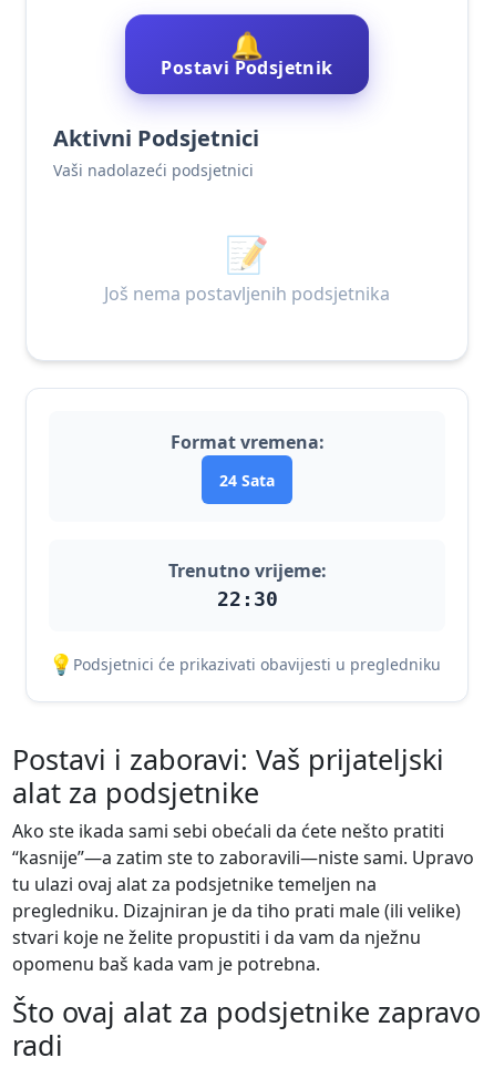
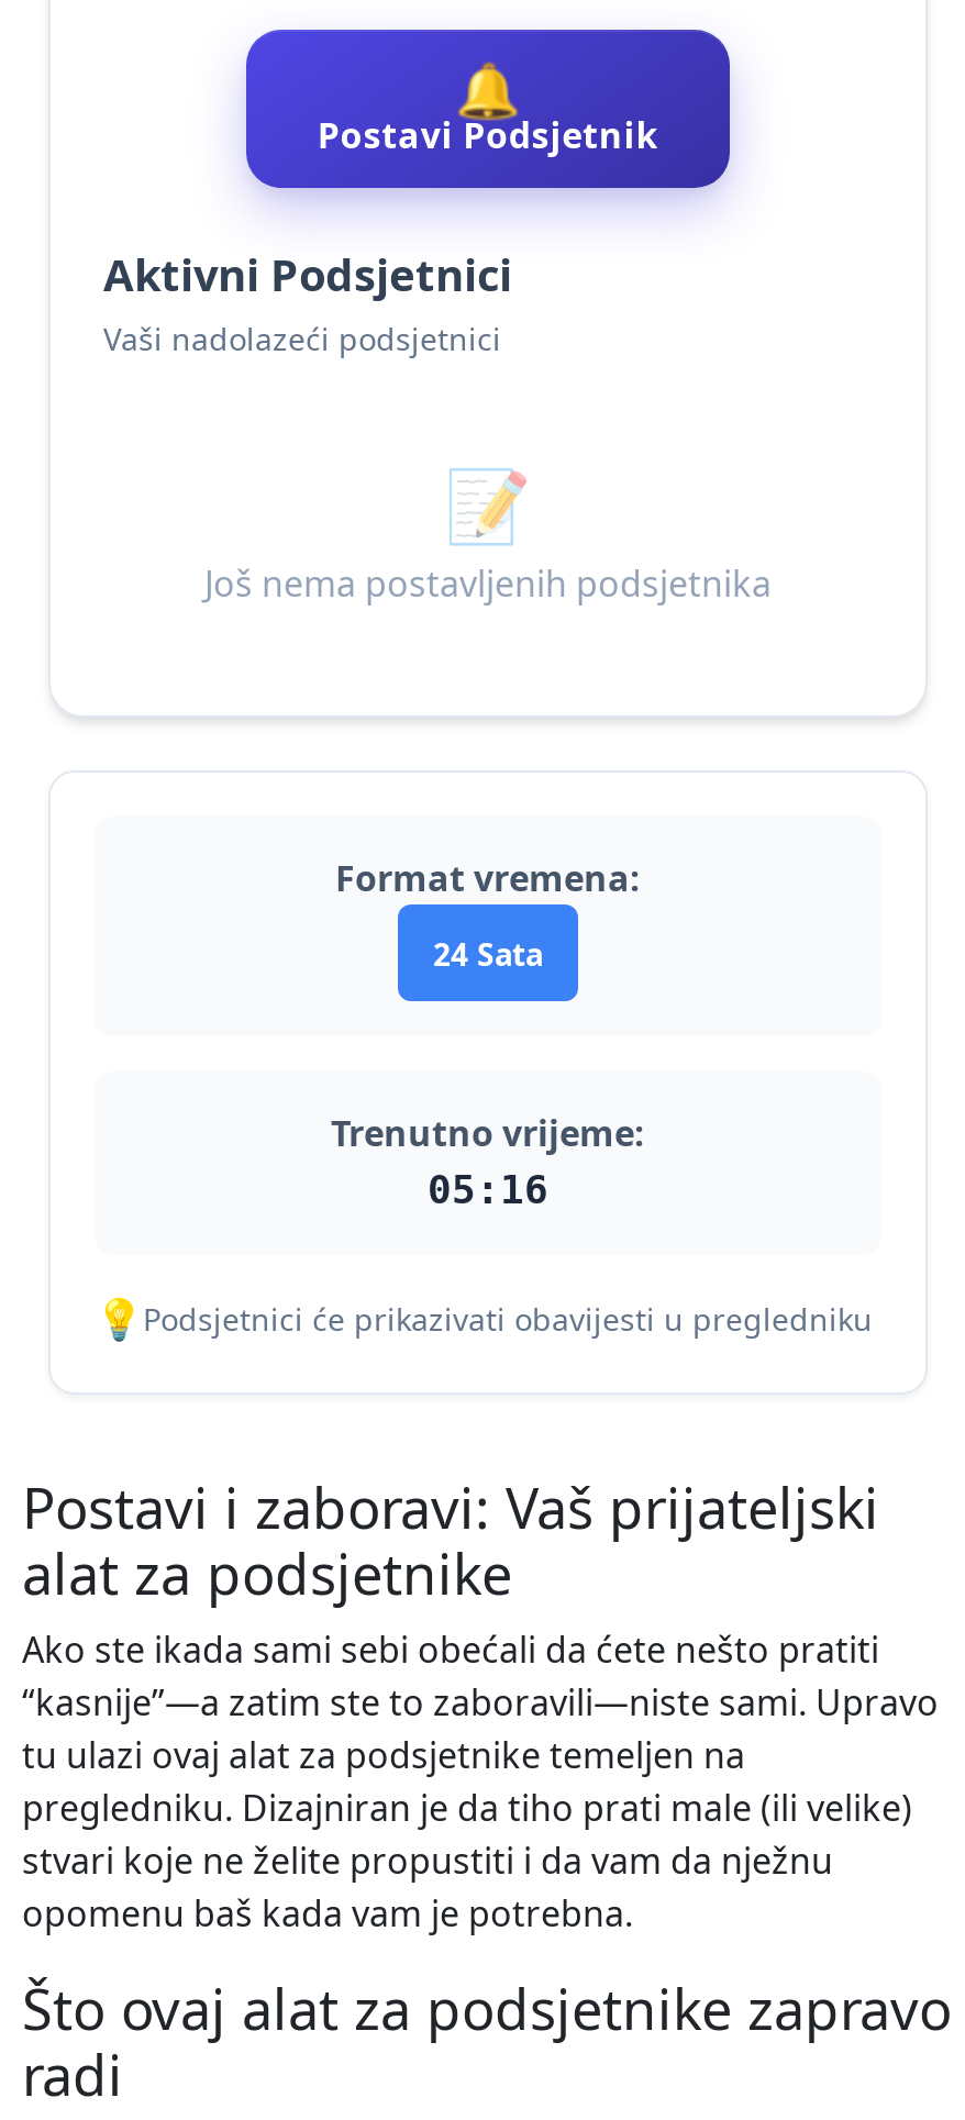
- 22:30
+ 05:16
